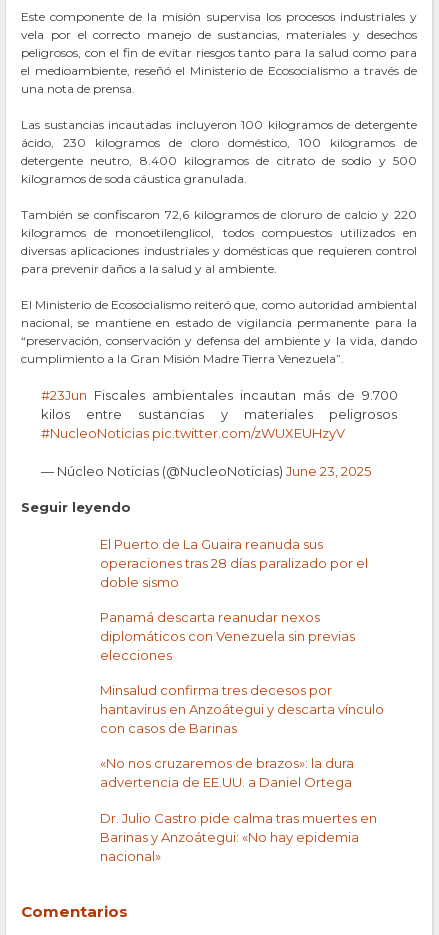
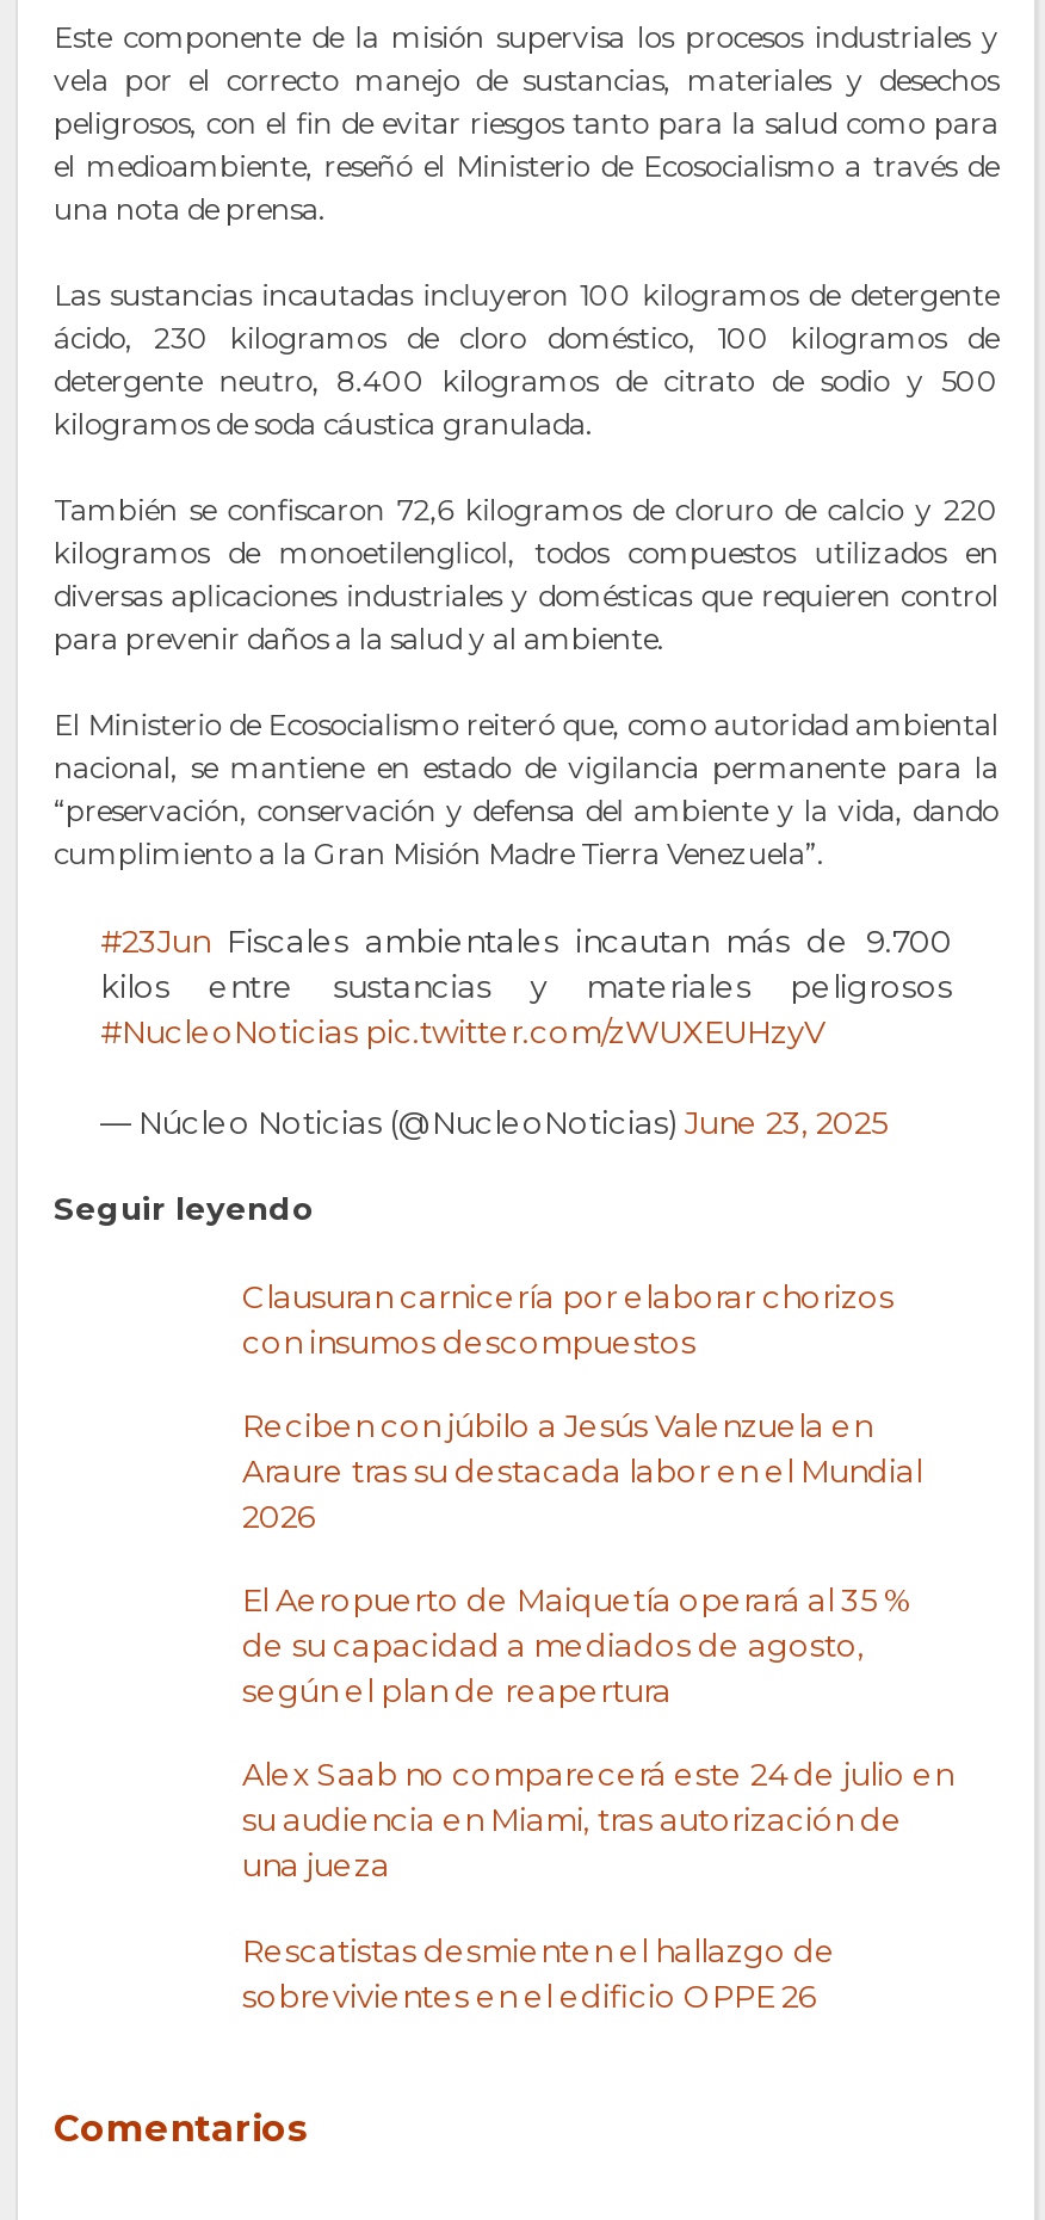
- El Puerto de La Guaira reanuda sus
- operaciones tras 28 días paralizado por el
- doble sismo
+ Clausuran carnicería por elaborar chorizos
+ con insumos descompuestos

- Panamá descarta reanudar nexos
- diplomáticos con Venezuela sin previas
- elecciones
+ Reciben con júbilo a Jesús Valenzuela en
+ Araure tras su destacada labor en el Mundial
+ 2026

- Minsalud confirma tres decesos por
- hantavirus en Anzoátegui y descarta vínculo
- con casos de Barinas
+ El Aeropuerto de Maiquetía operará al 35 %
+ de su capacidad a mediados de agosto,
+ según el plan de reapertura

- «No nos cruzaremos de brazos»: la dura
- advertencia de EE.UU. a Daniel Ortega
+ Alex Saab no comparecerá este 24 de julio en
+ su audiencia en Miami, tras autorización de
+ una jueza

- Dr. Julio Castro pide calma tras muertes en
- Barinas y Anzoátegui: «No hay epidemia
- nacional»
+ Rescatistas desmienten el hallazgo de
+ sobrevivientes en el edificio OPPE 26
